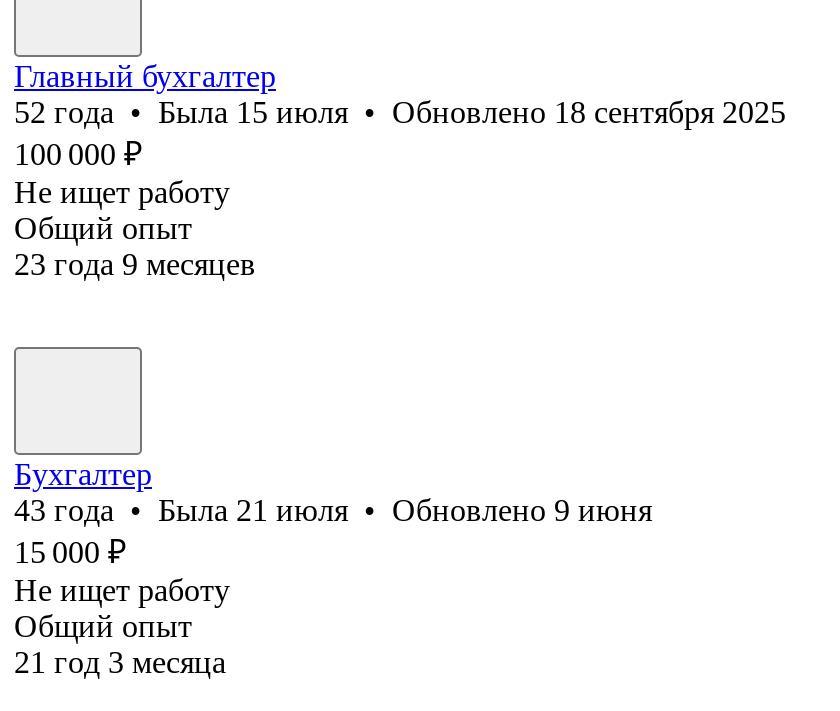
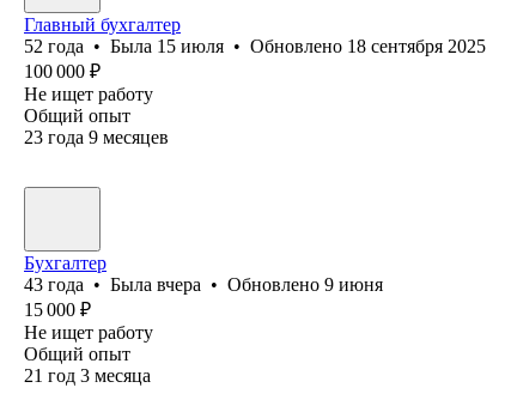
- 43 года • Была 21 июля • Обновлено 9 июня
+ 43 года • Была вчера • Обновлено 9 июня
